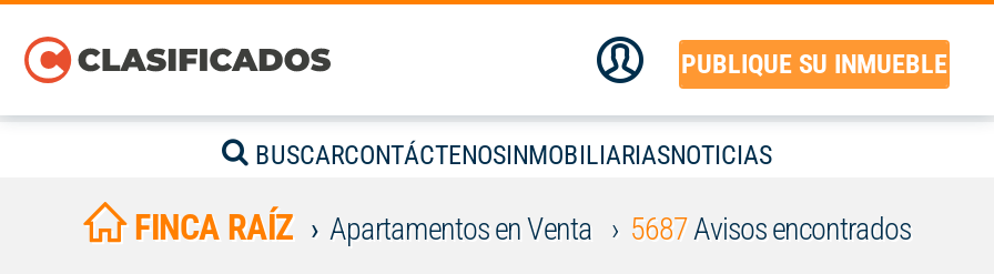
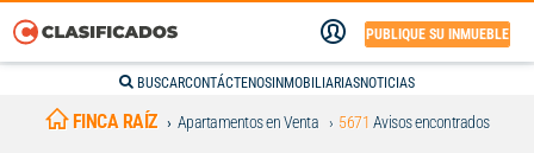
- 5687 Avisos encontrados
+ 5671 Avisos encontrados
